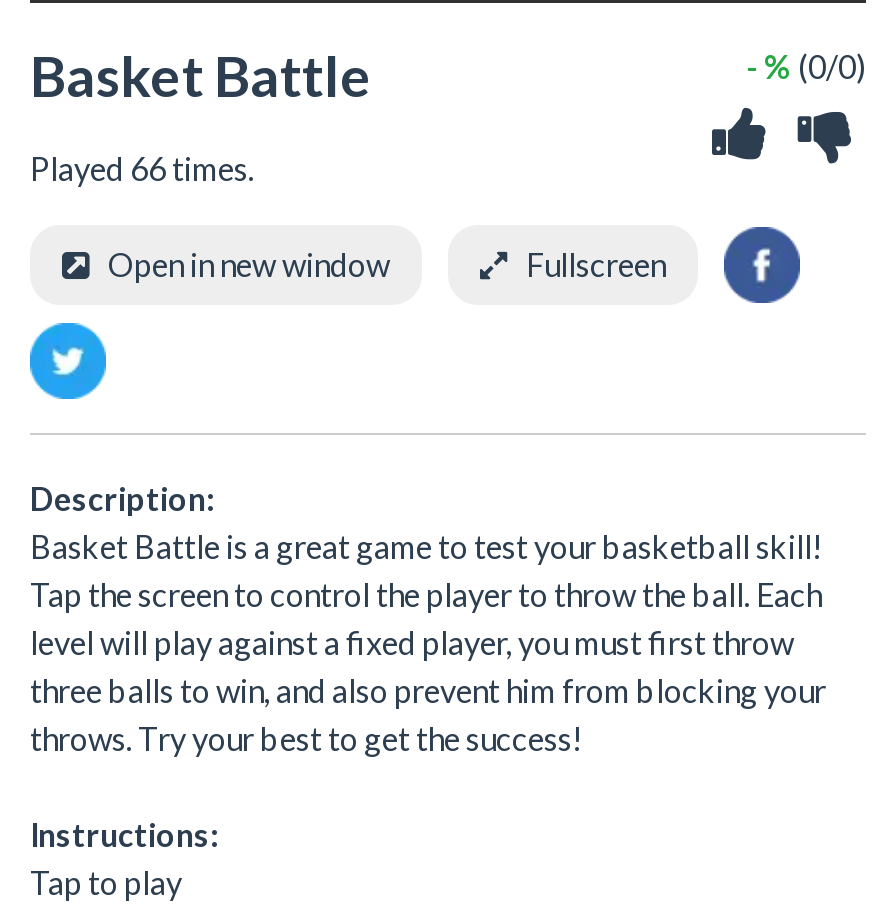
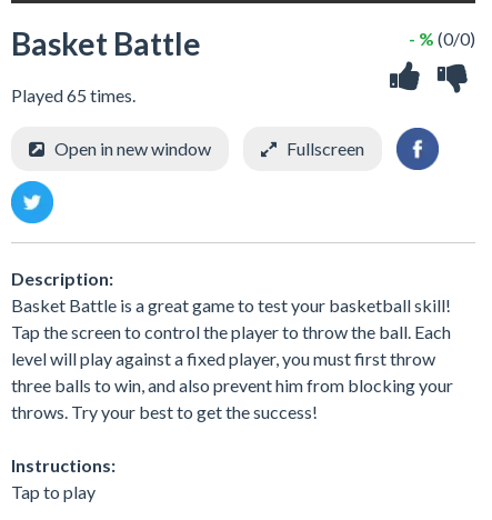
- Played 66 times.
+ Played 65 times.
